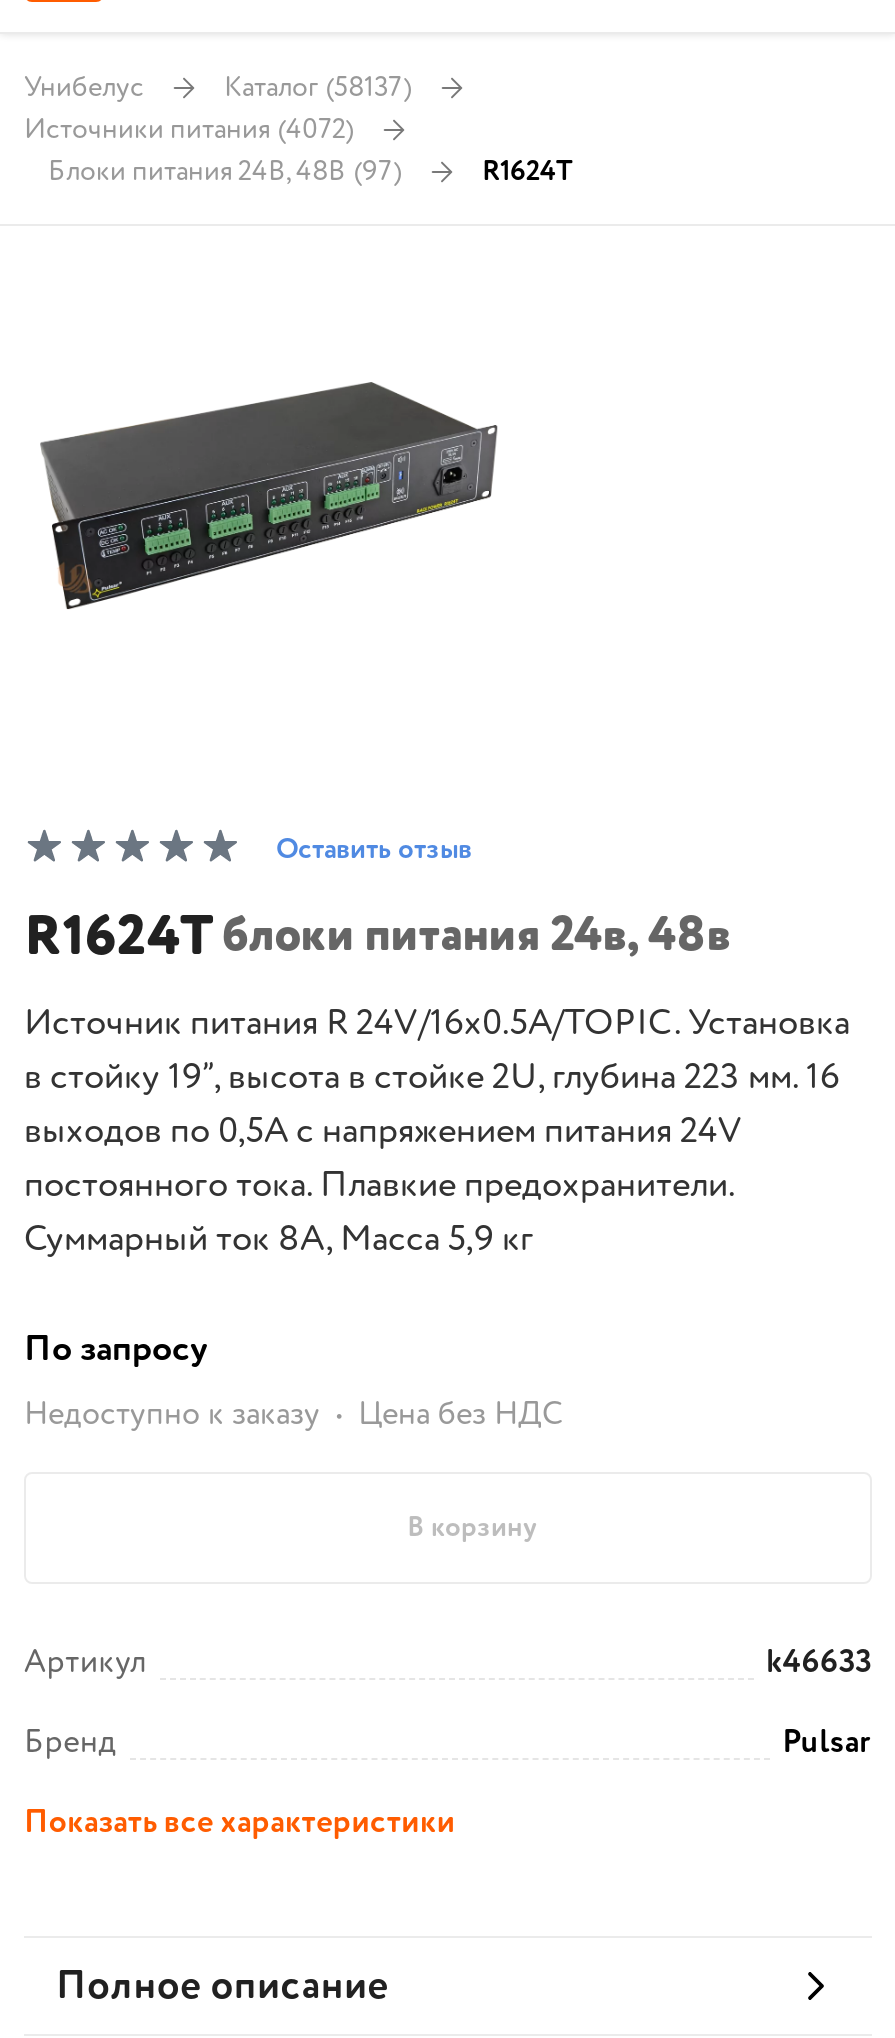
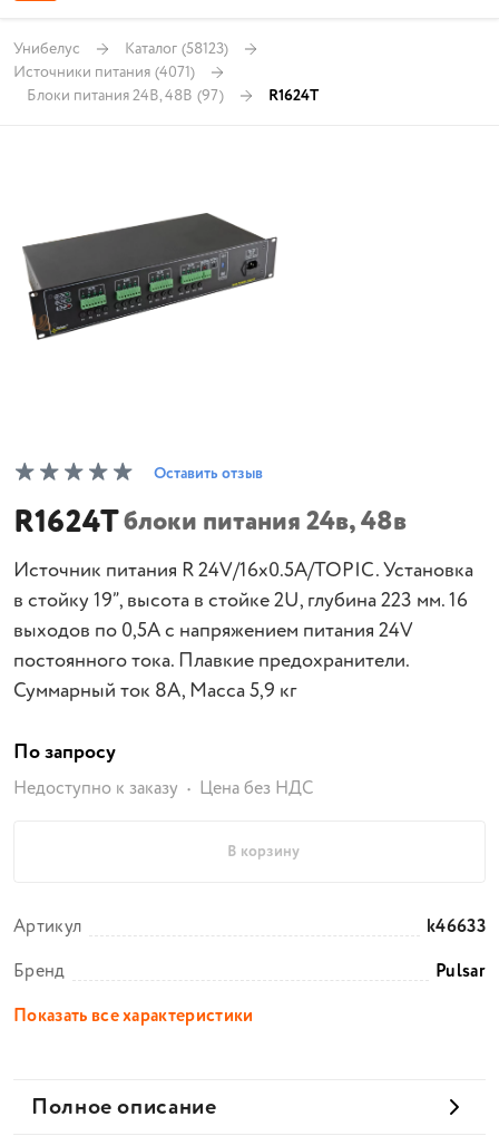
- Унибелус Каталог (58137)
+ Унибелус Каталог (58123)

- Источники питания (4072)
+ Источники питания (4071)
